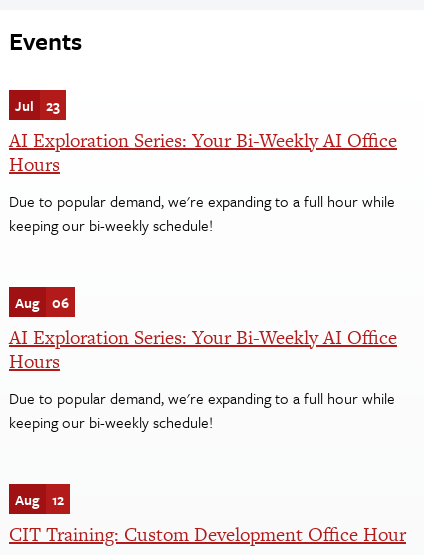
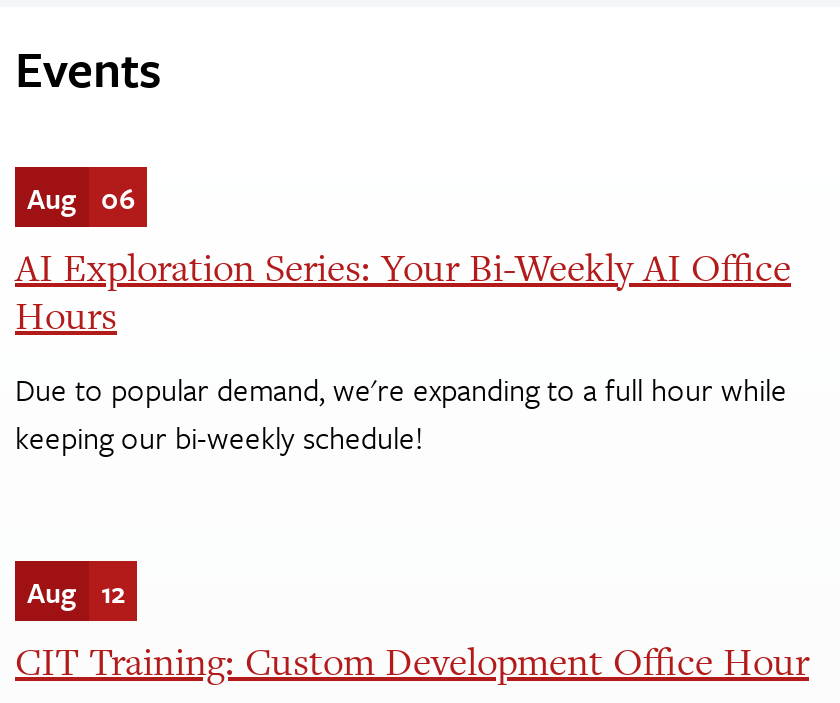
- Jul 23
- AI Exploration Series: Your Bi-Weekly AI Office
- Hours
- Due to popular demand, we're expanding to a full hour while
- keeping our bi-weekly schedule!
